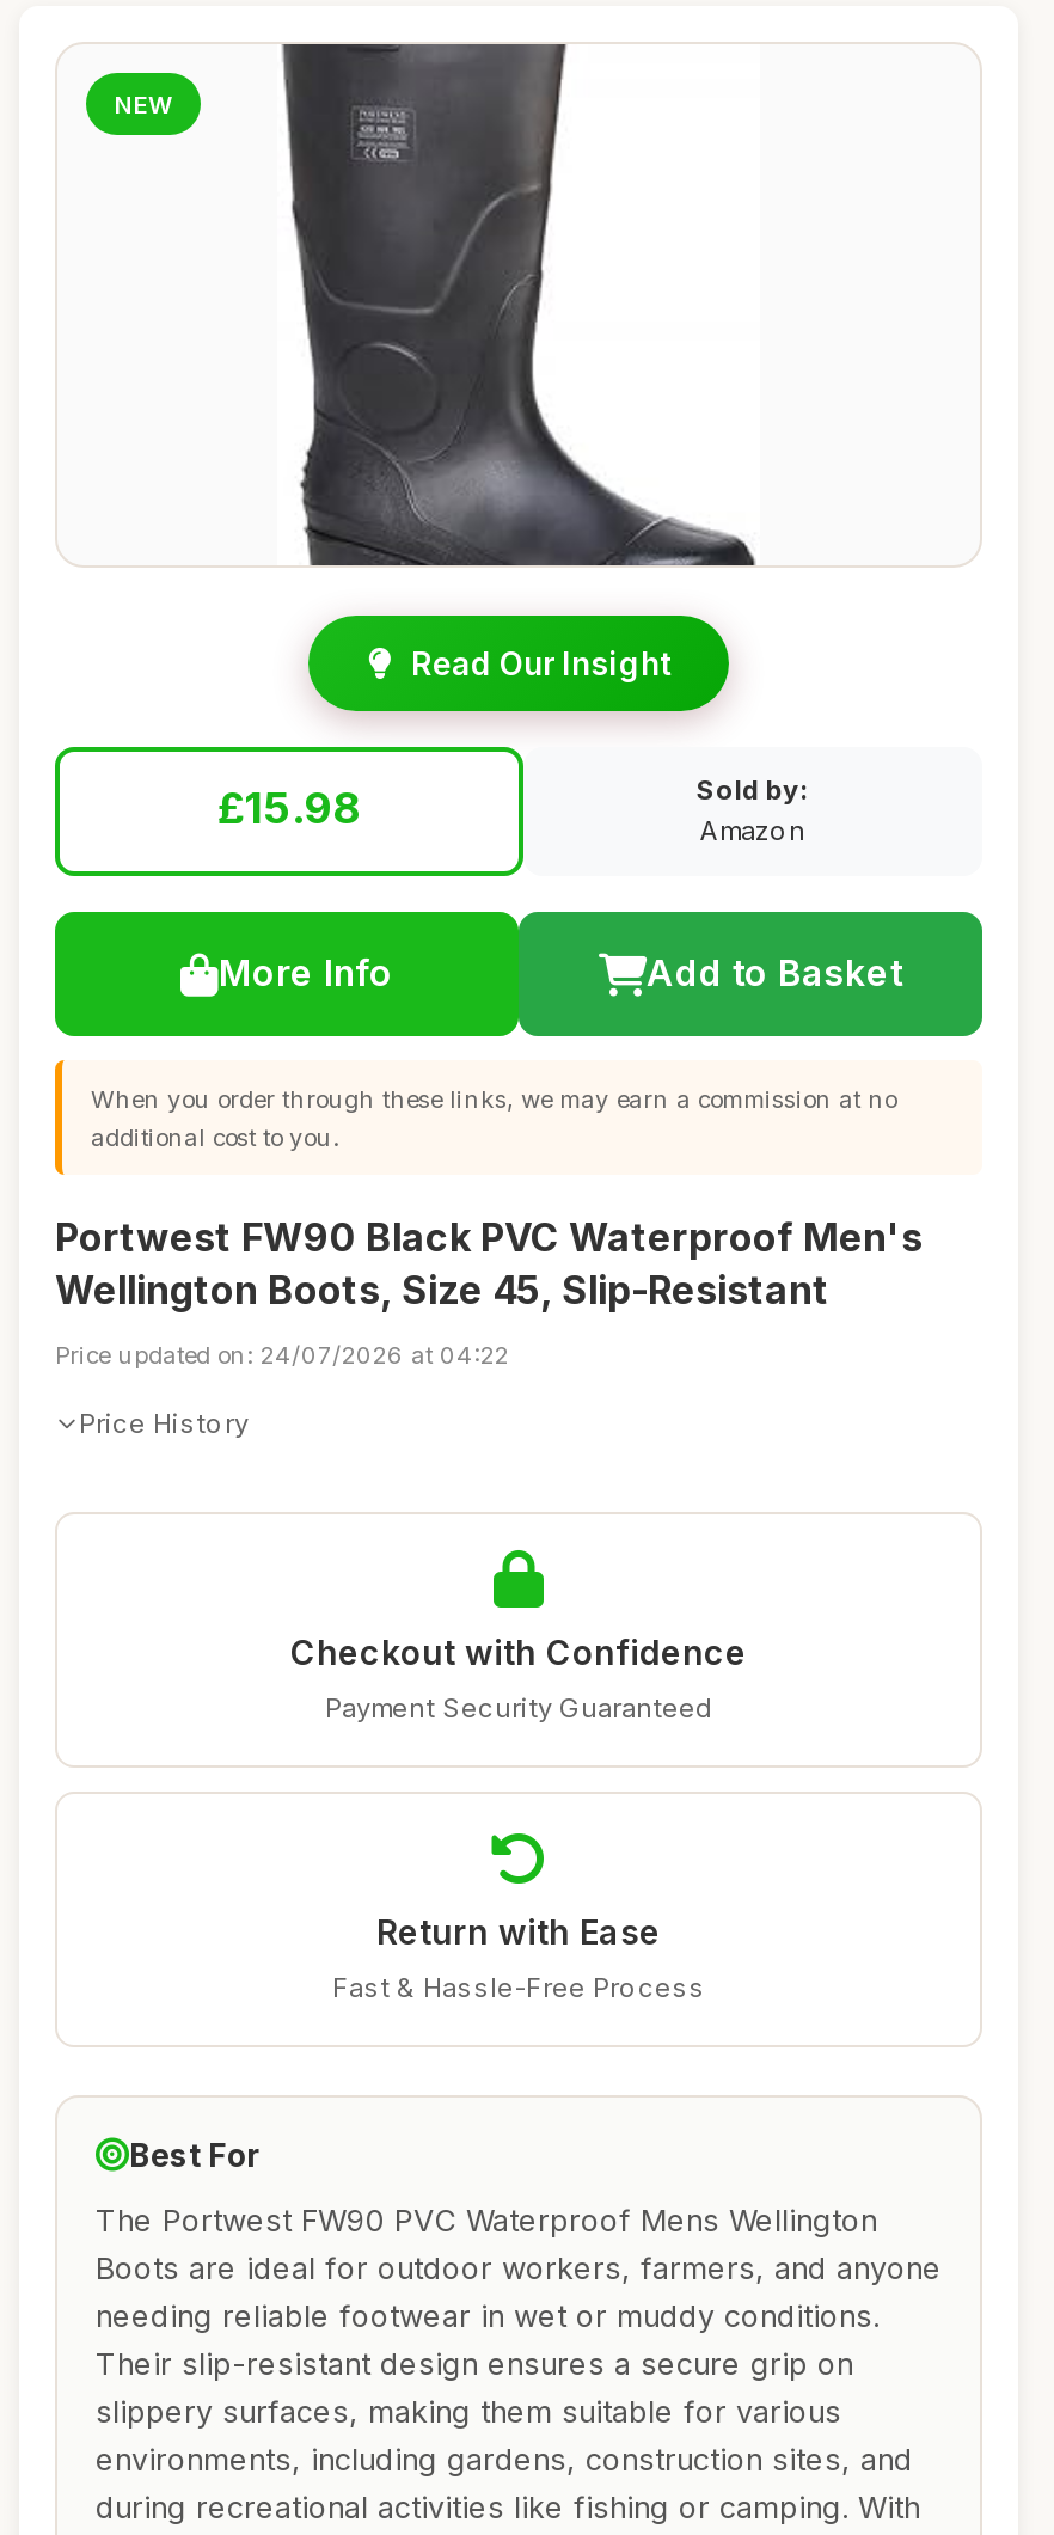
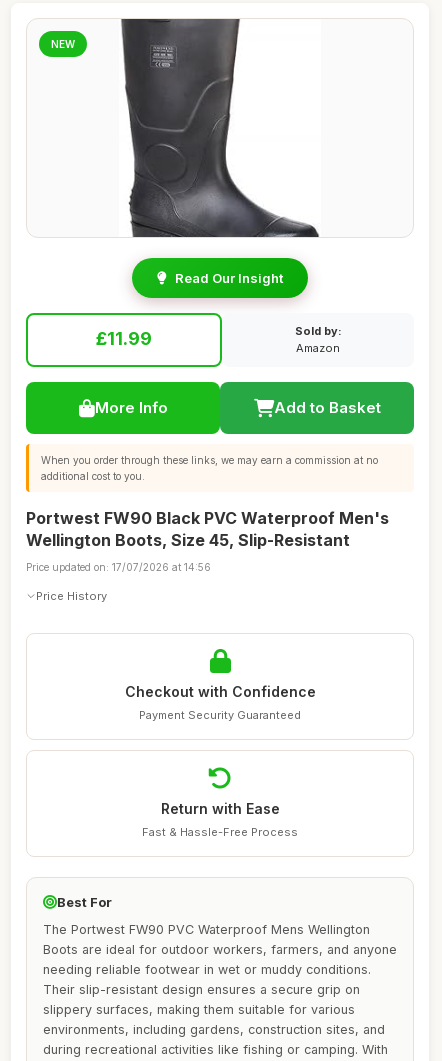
- £15.98
+ £11.99

- Price updated on: 24/07/2026 at 04:22
+ Price updated on: 17/07/2026 at 14:56
